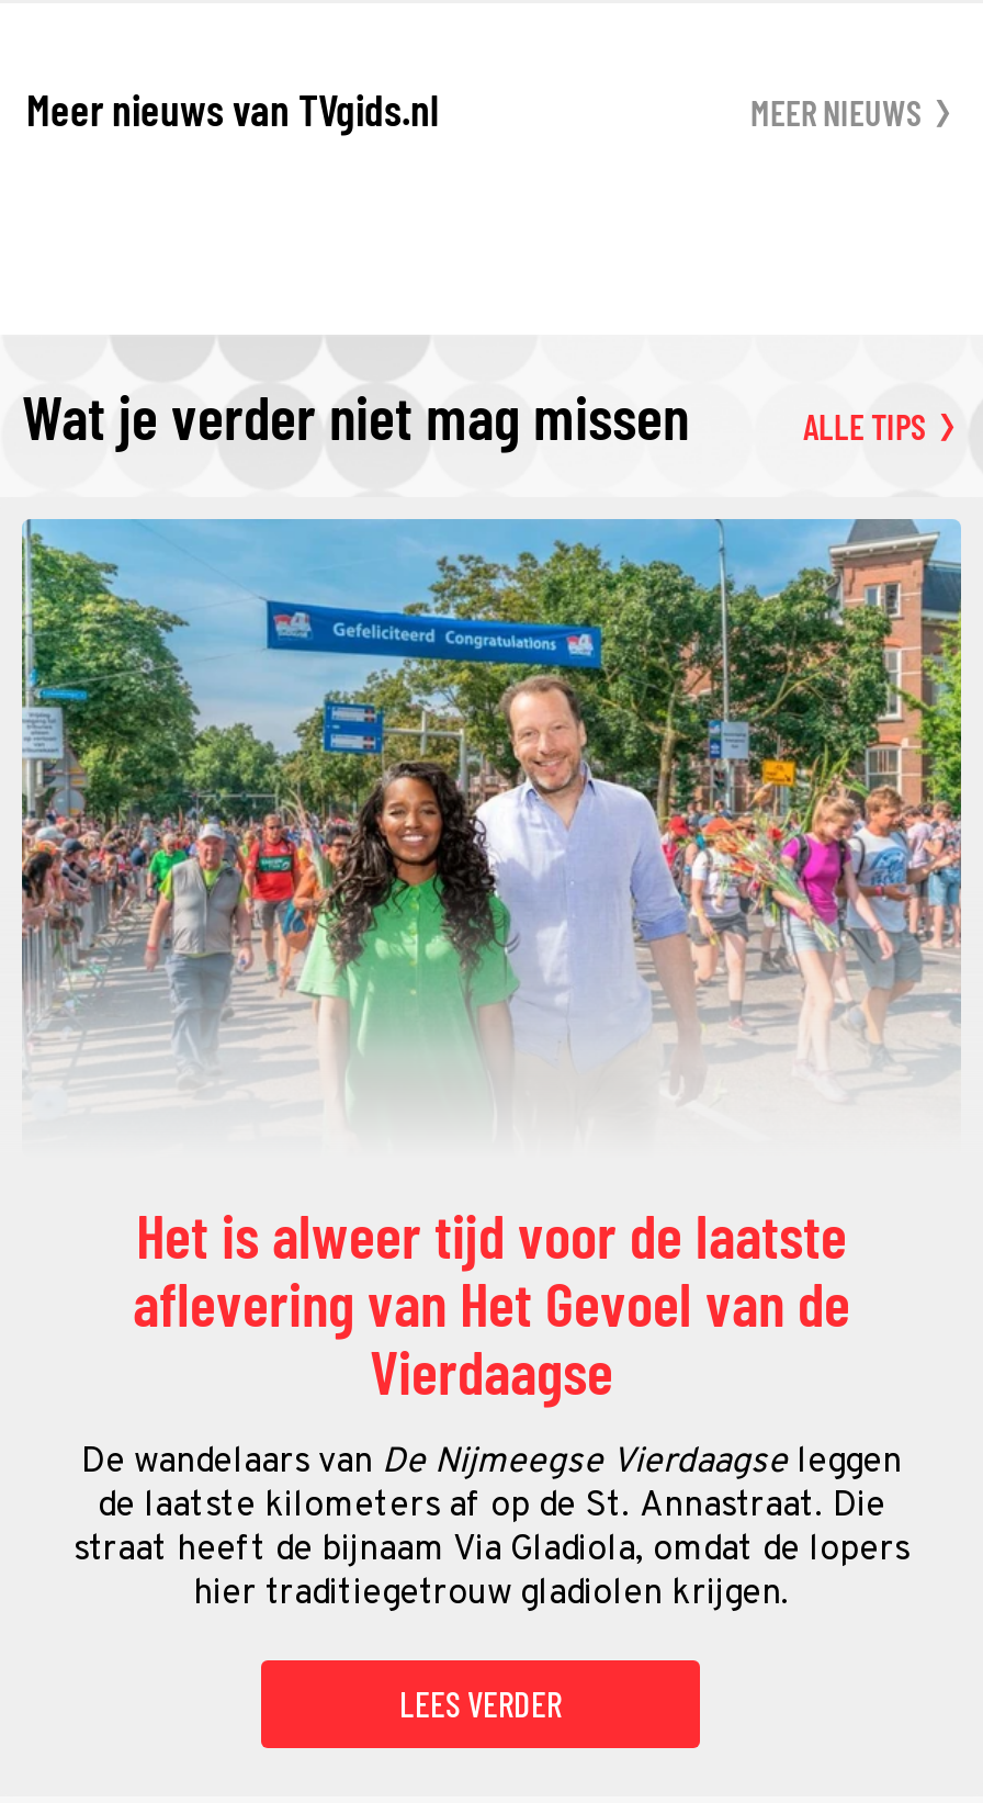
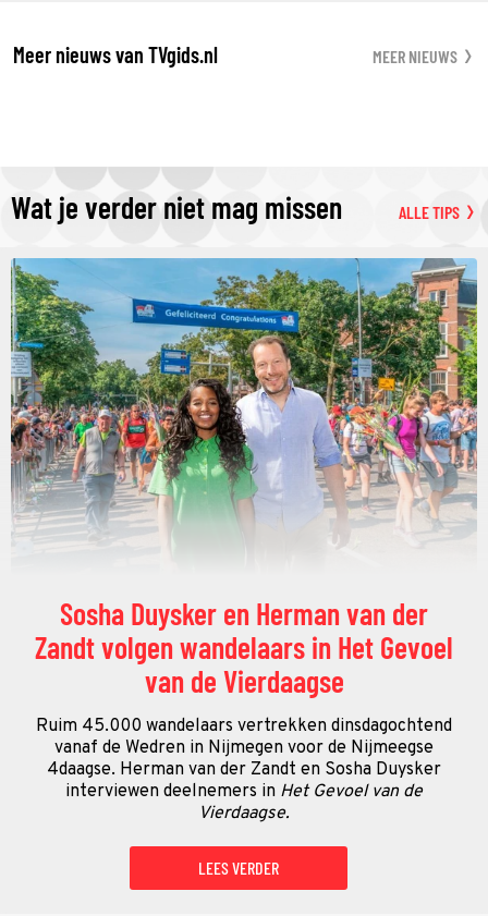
- Het is alweer tijd voor de laatste
- aflevering van Het Gevoel van de
- Vierdaagse
- De wandelaars van De Nijmeegse Vierdaagse leggen
- de laatste kilometers af op de St. Annastraat. Die
- straat heeft de bijnaam Via Gladiola, omdat de lopers
- hier traditiegetrouw gladiolen krijgen.
+ Sosha Duysker en Herman van der
+ Zandt volgen wandelaars in Het Gevoel
+ van de Vierdaagse
+ Ruim 45.000 wandelaars vertrekken dinsdagochtend
+ vanaf de Wedren in Nijmegen voor de Nijmeegse
+ 4daagse. Herman van der Zandt en Sosha Duysker
+ interviewen deelnemers in Het Gevoel van de
+ Vierdaagse.
